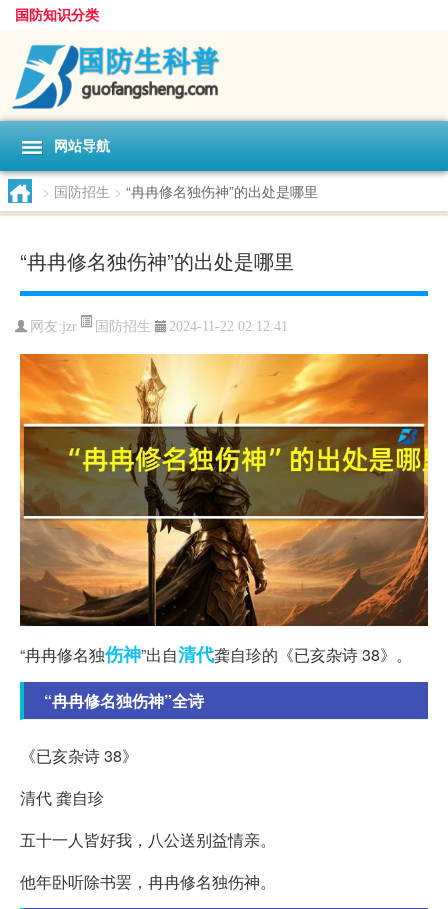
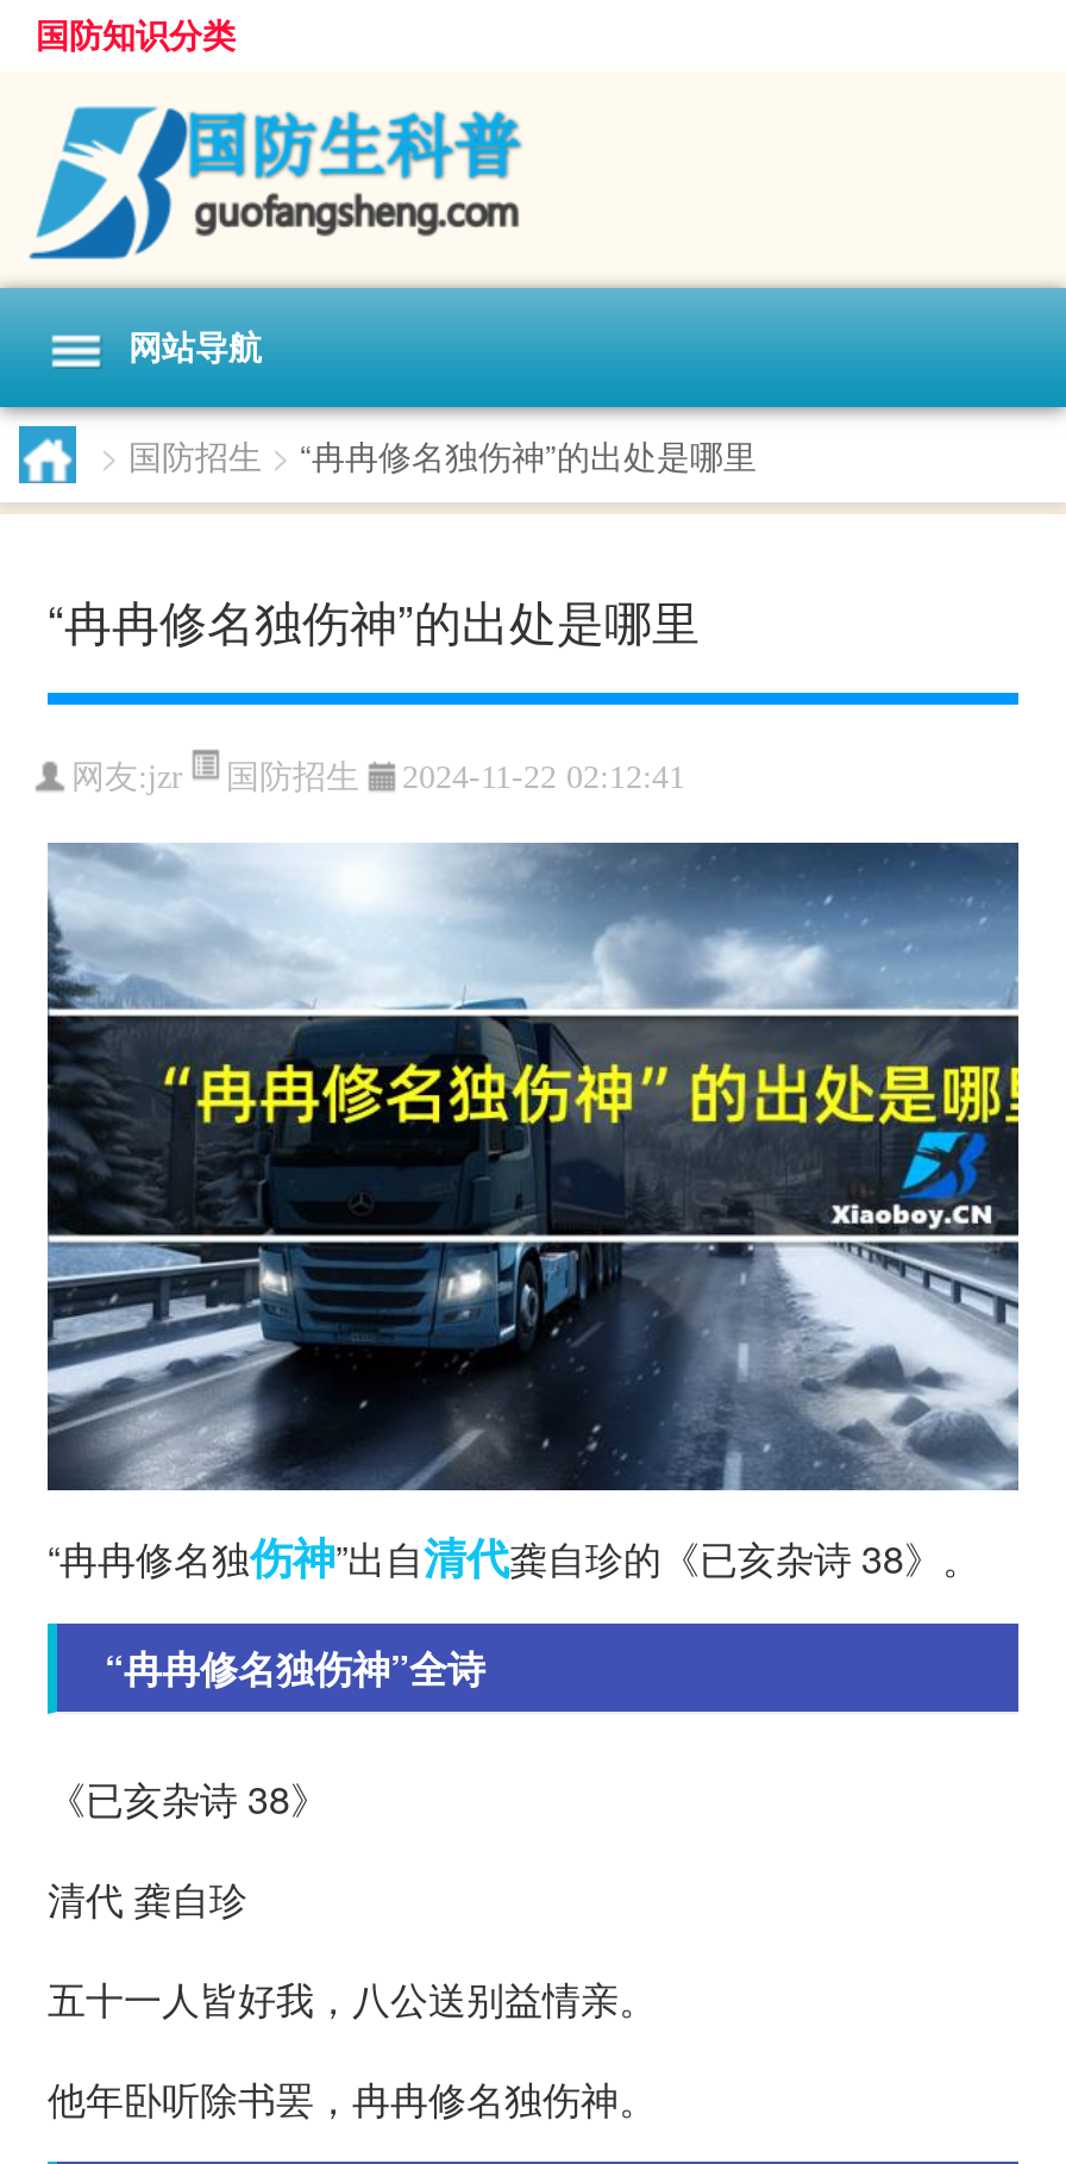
- [image]
+ [image]
